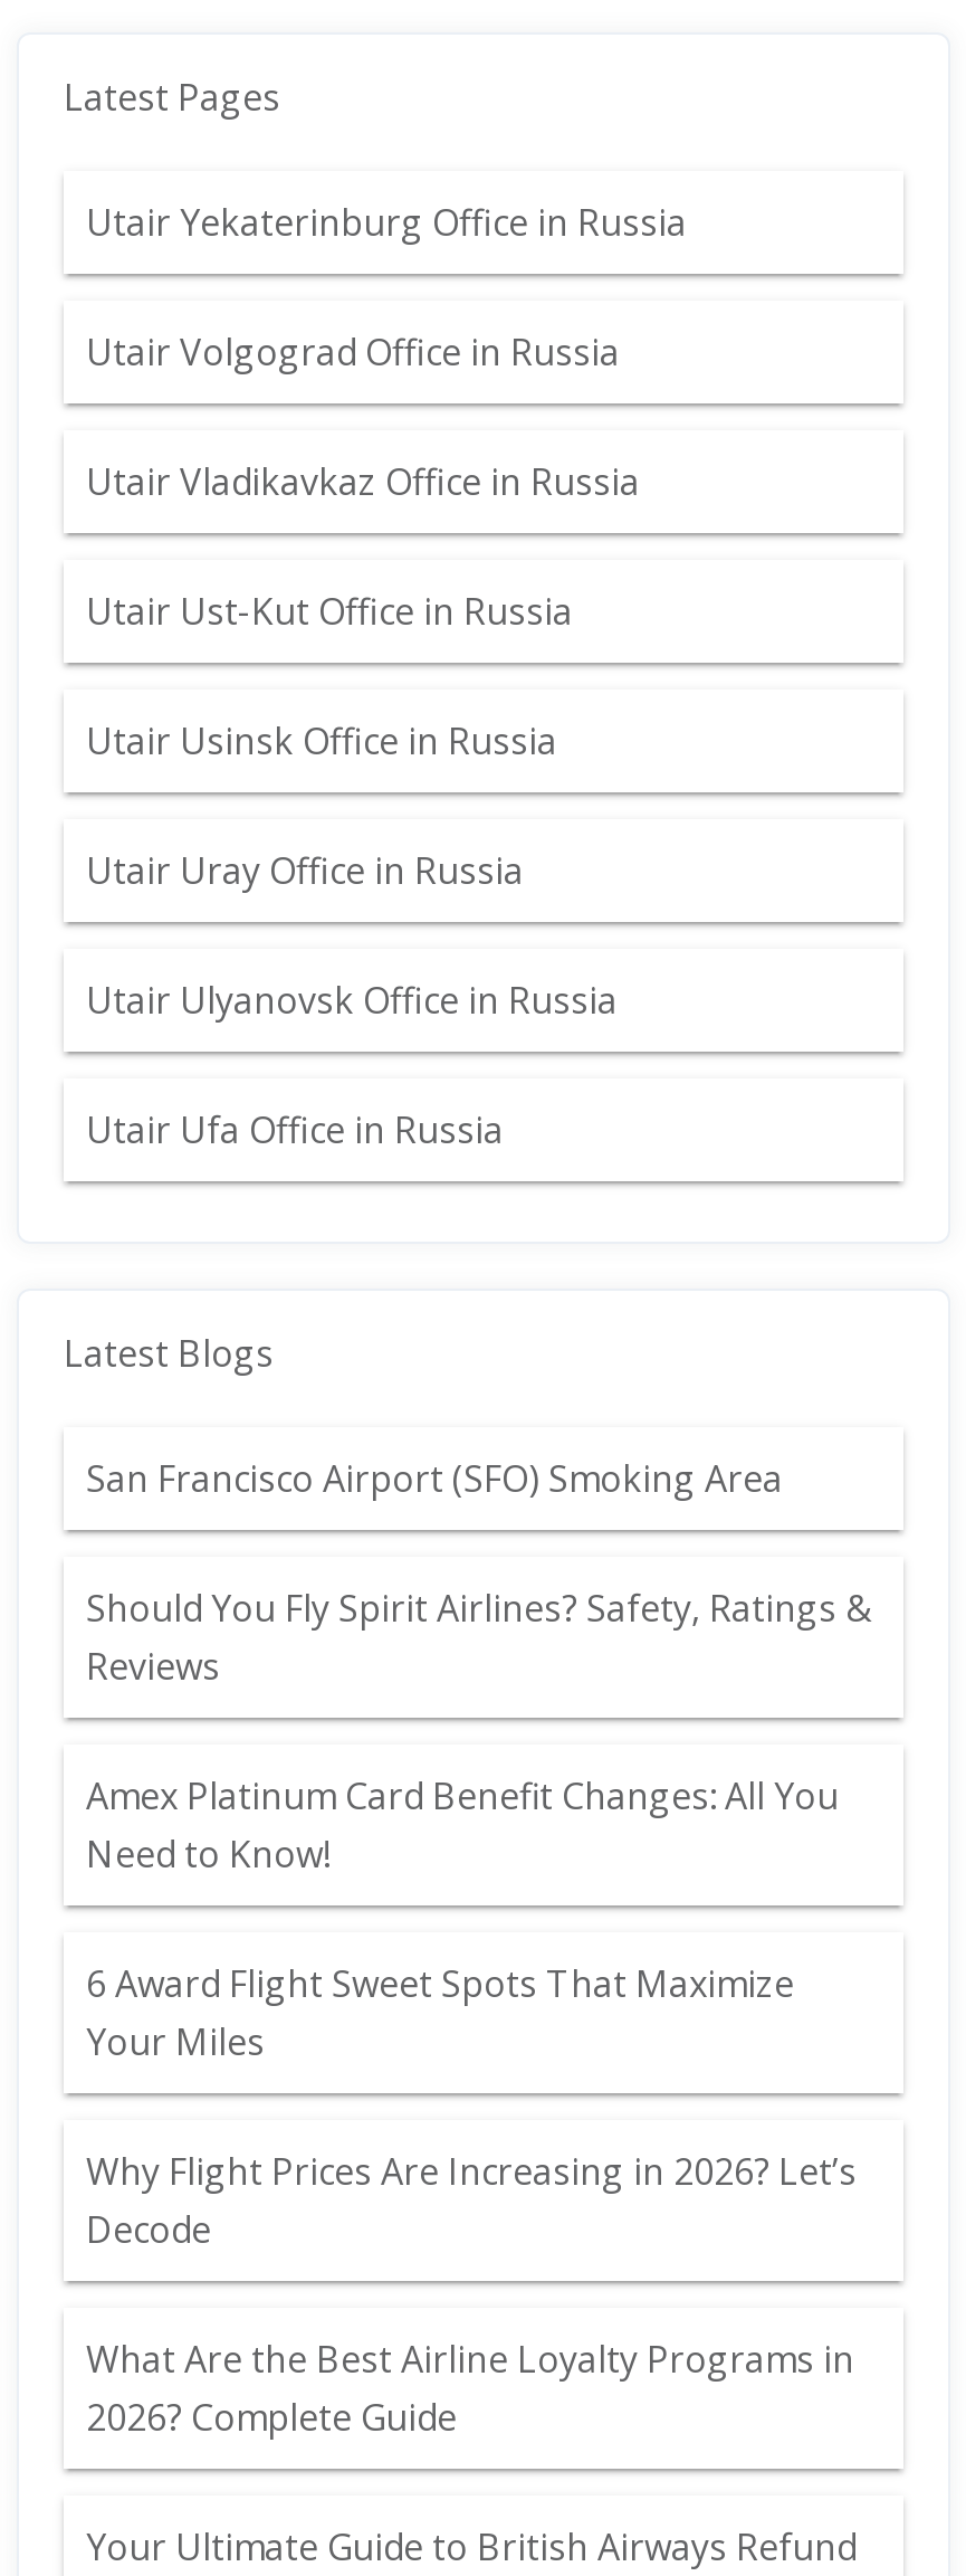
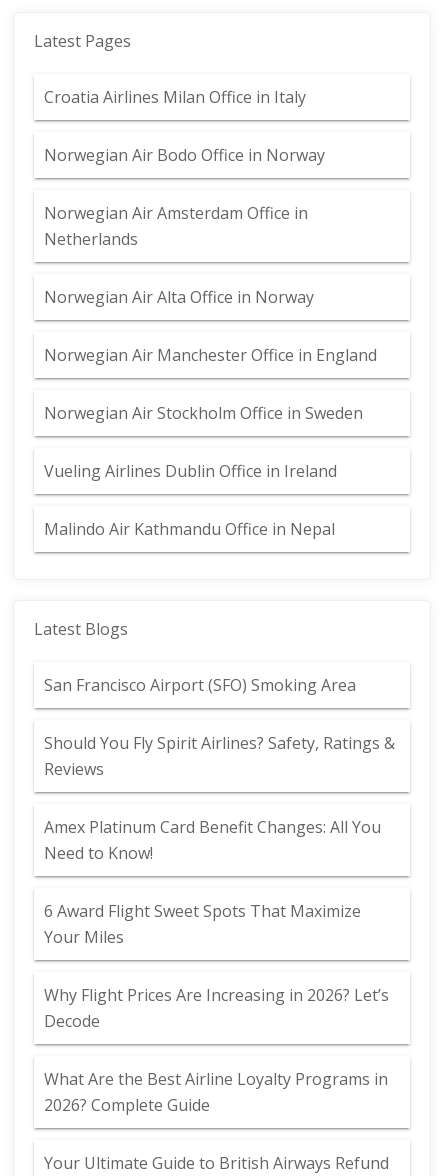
- Utair Yekaterinburg Office in Russia
+ Croatia Airlines Milan Office in Italy

- Utair Volgograd Office in Russia
+ Norwegian Air Bodo Office in Norway

- Utair Vladikavkaz Office in Russia
+ Norwegian Air Amsterdam Office in
+ Netherlands

- Utair Ust-Kut Office in Russia
+ Norwegian Air Alta Office in Norway

- Utair Usinsk Office in Russia
+ Norwegian Air Manchester Office in England

- Utair Uray Office in Russia
+ Norwegian Air Stockholm Office in Sweden

- Utair Ulyanovsk Office in Russia
+ Vueling Airlines Dublin Office in Ireland

- Utair Ufa Office in Russia
+ Malindo Air Kathmandu Office in Nepal
